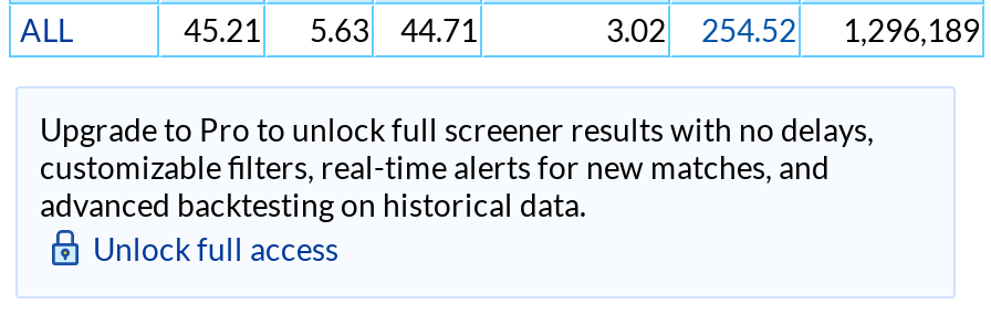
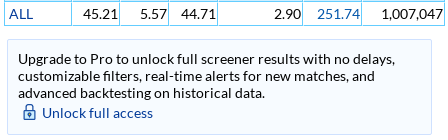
- 45.21 5.63 44.71
+ 45.21 5.57 44.71

- 3.02
+ 2.90

- 254.52
+ 251.74

- 1,296,189
+ 1,007,047
